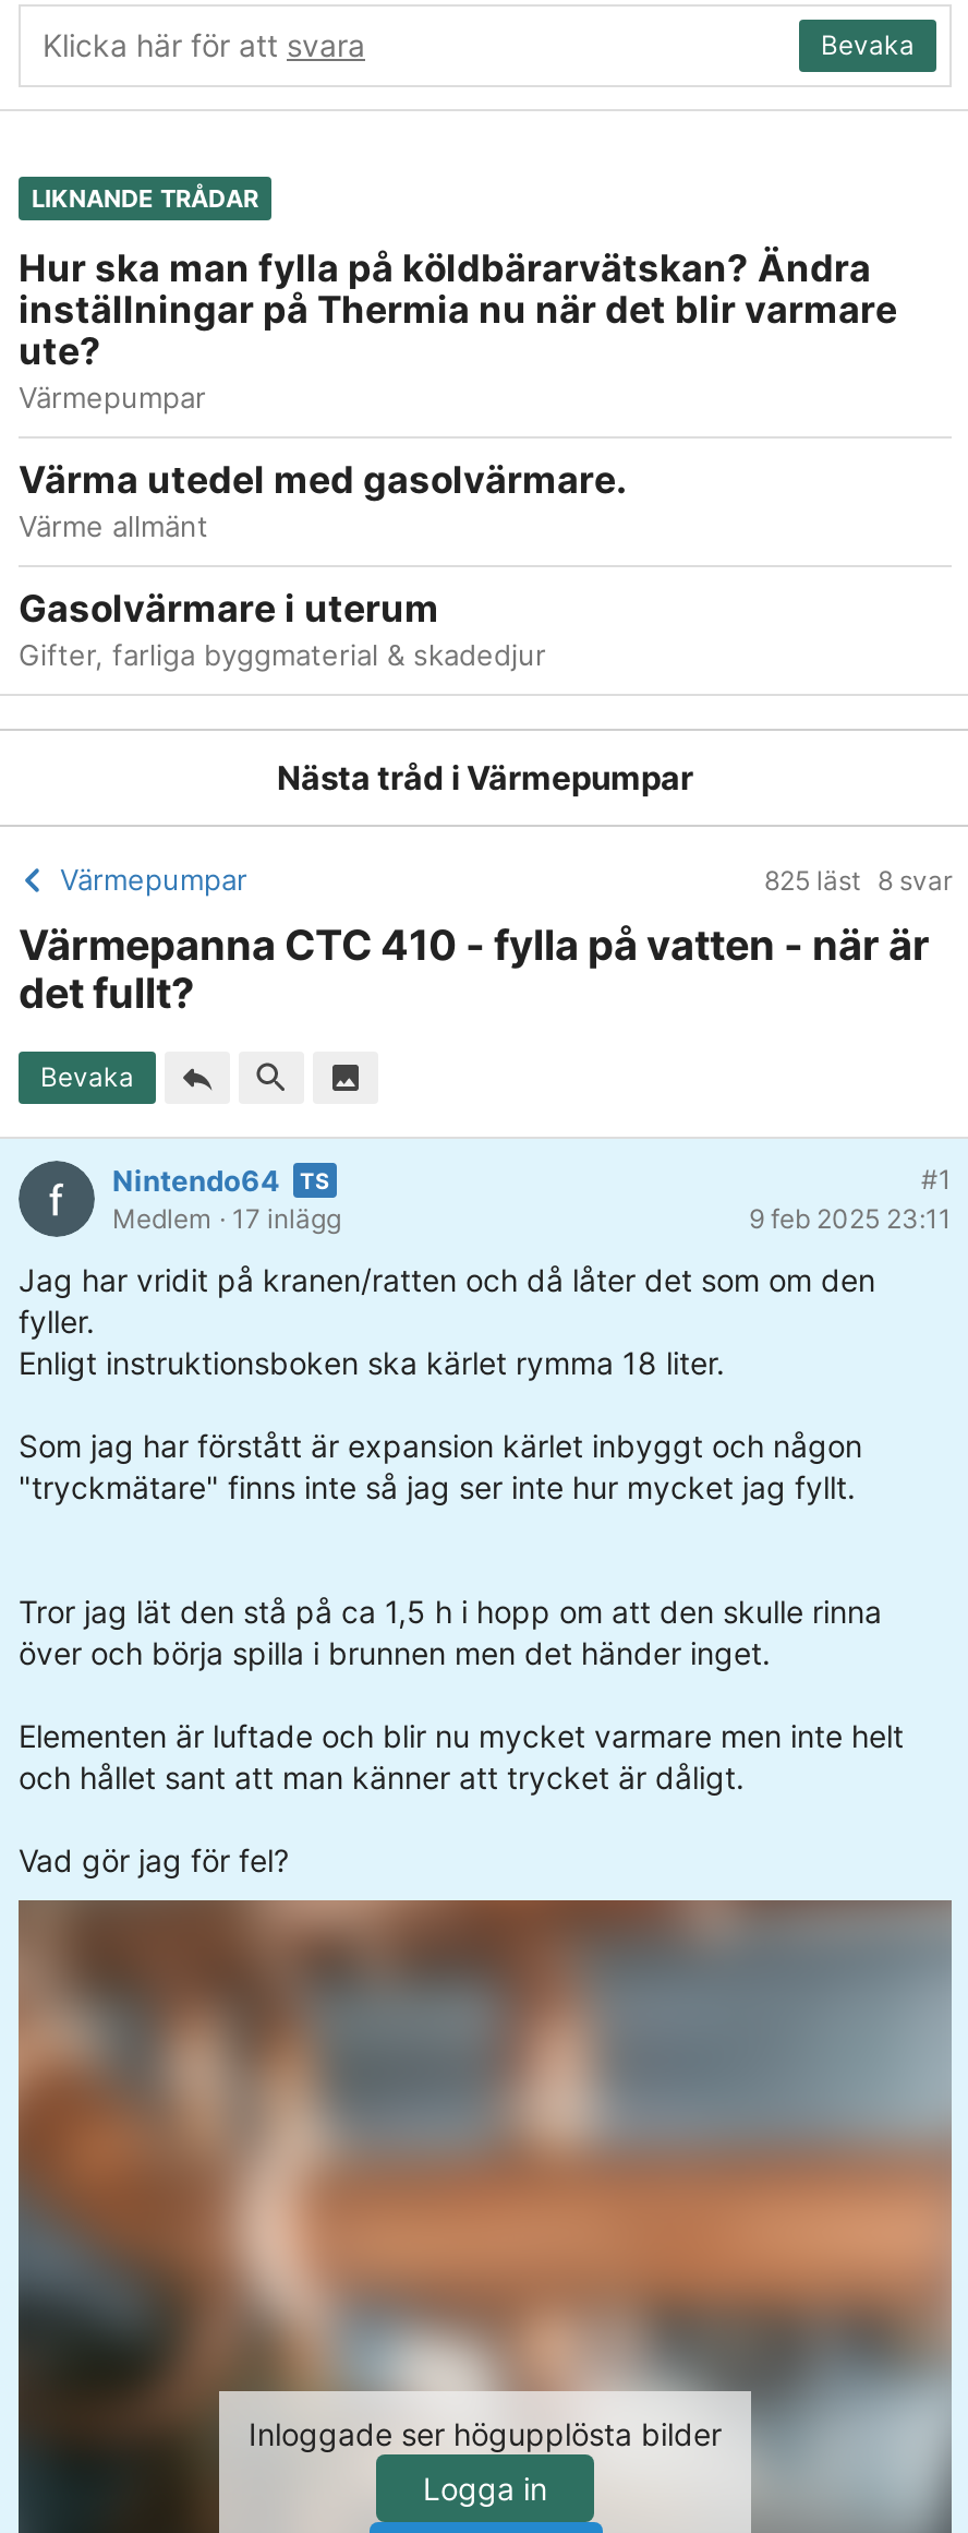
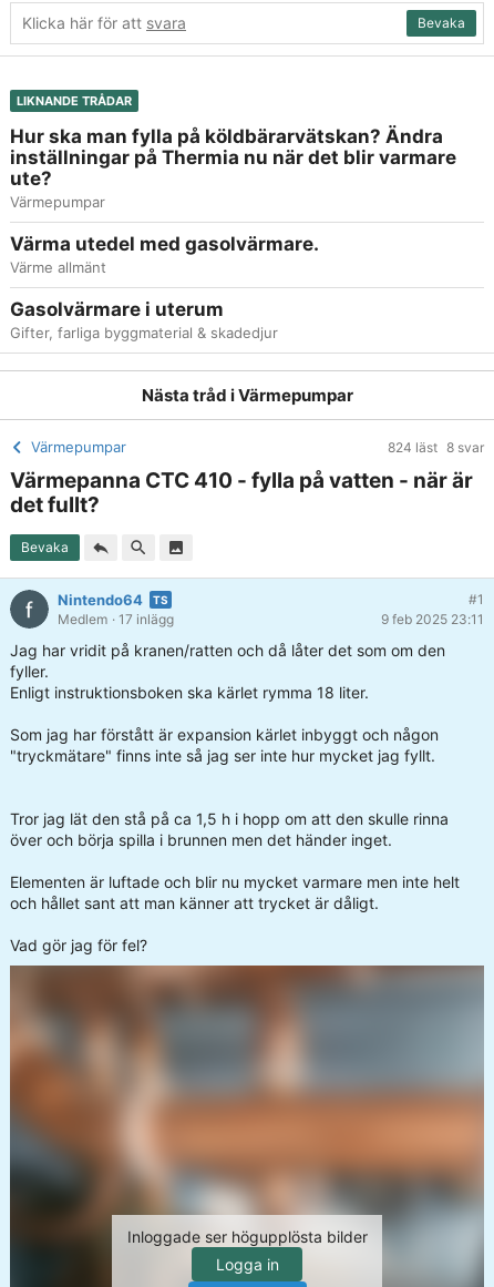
- 825 läst 8 svar
+ 824 läst 8 svar
